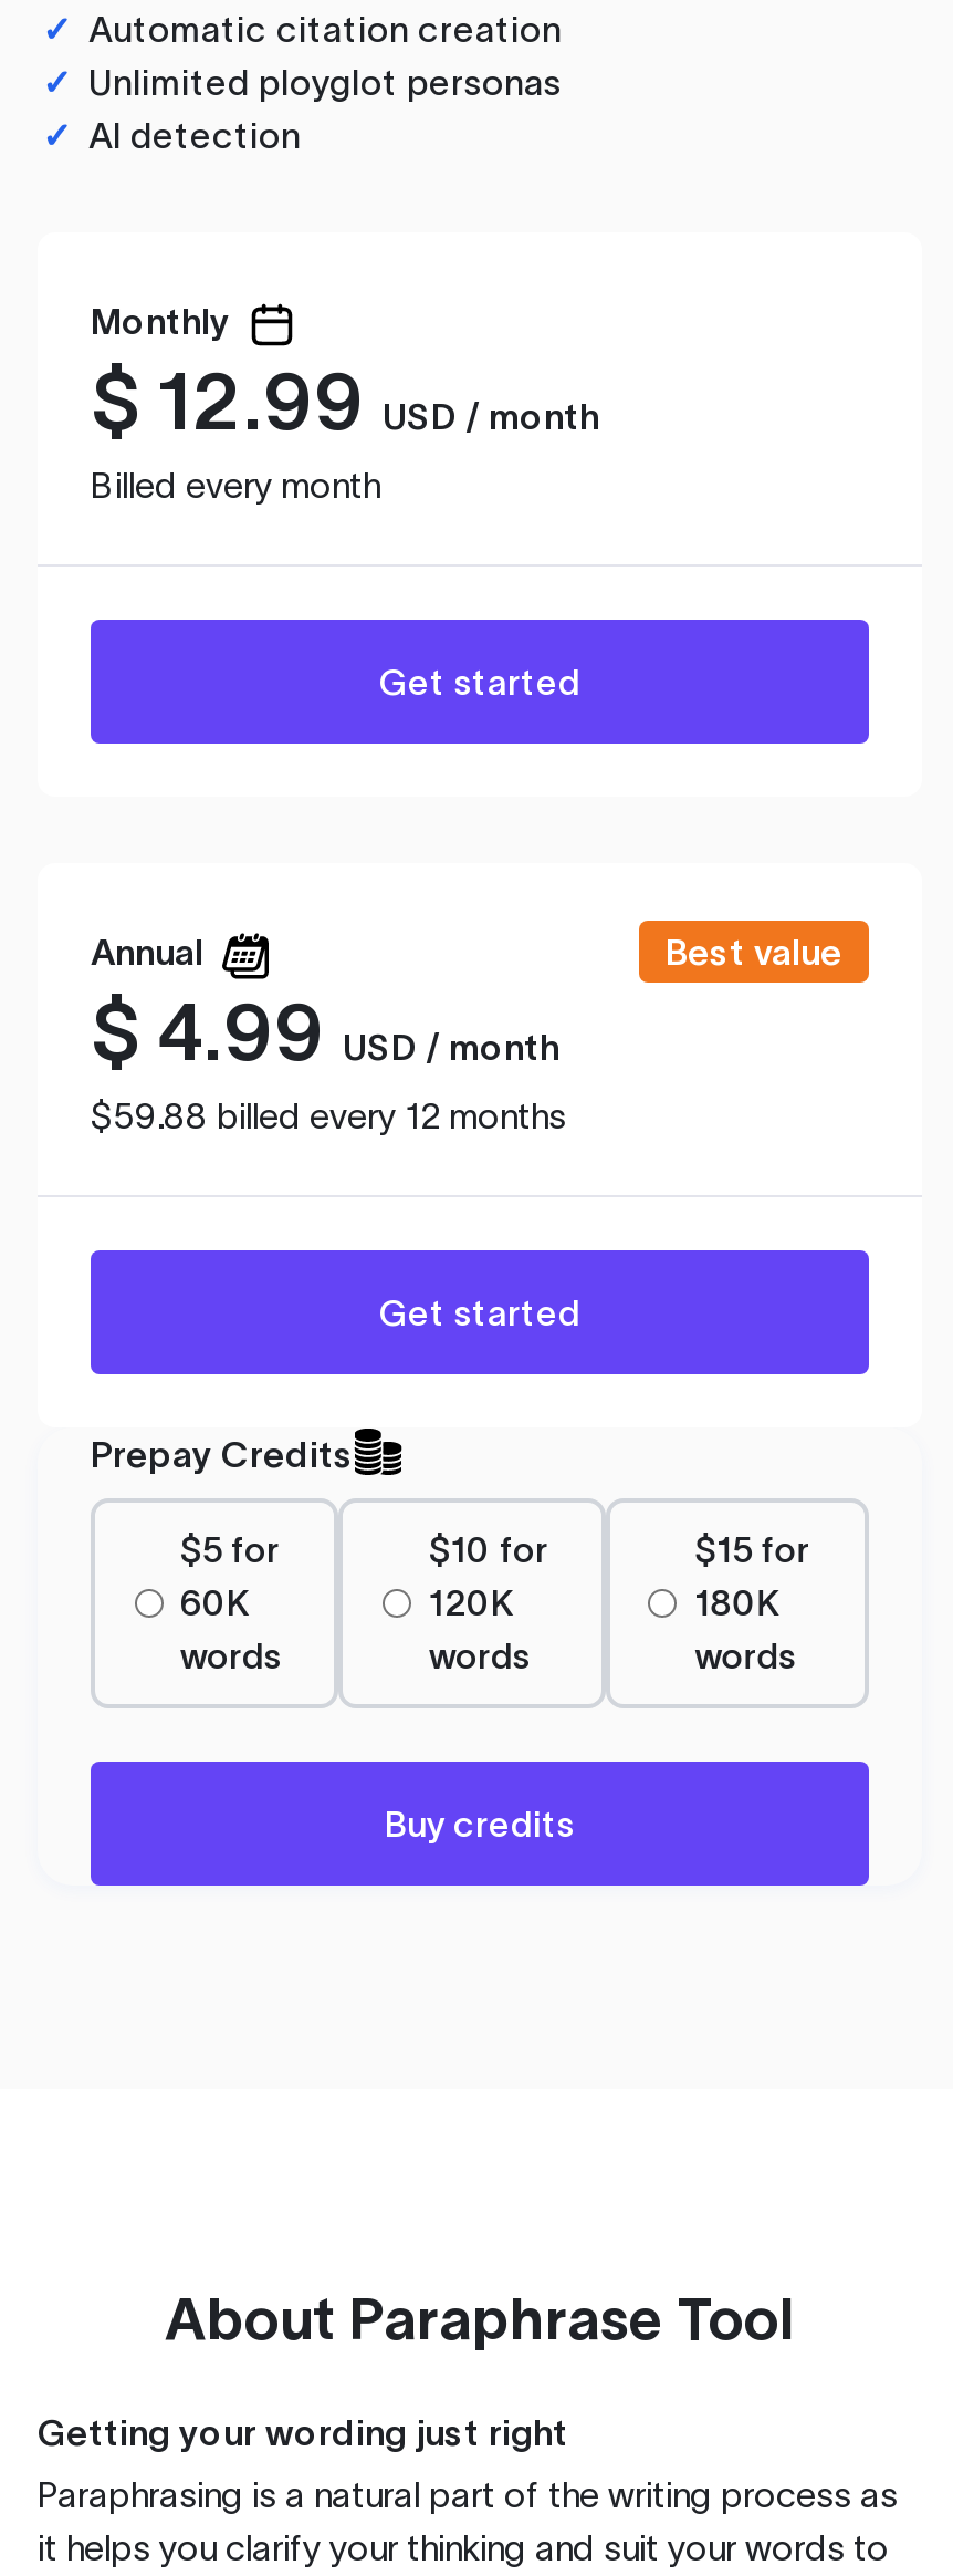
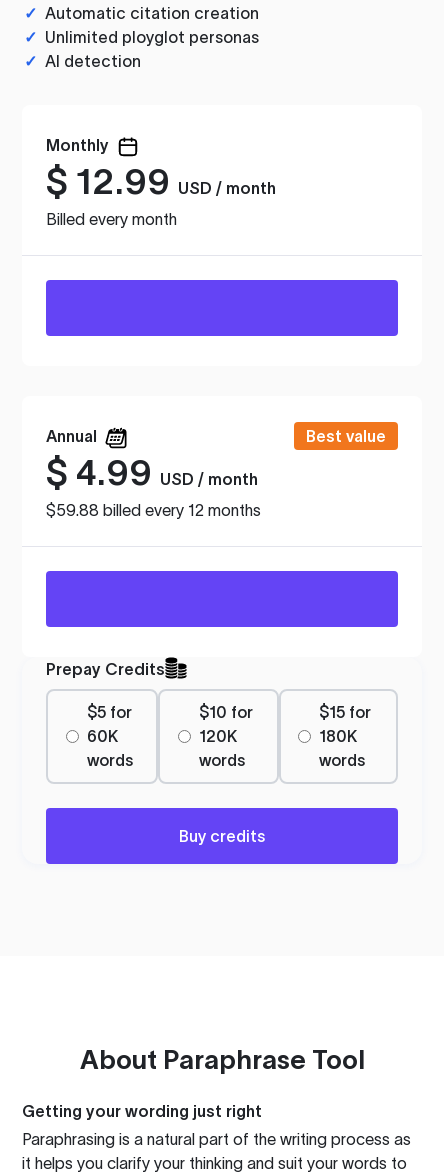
- Get started

- Get started
